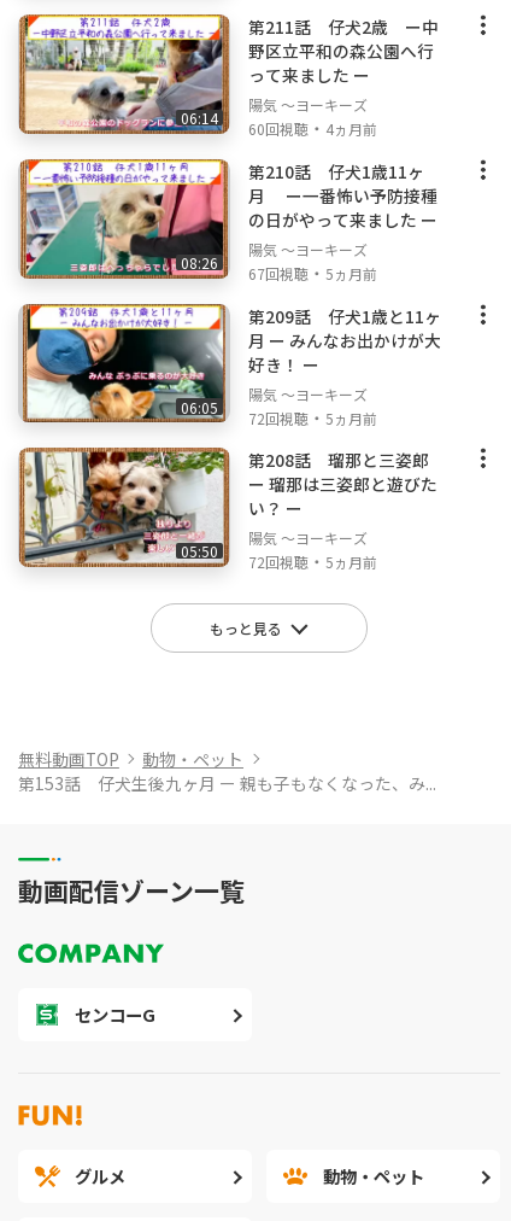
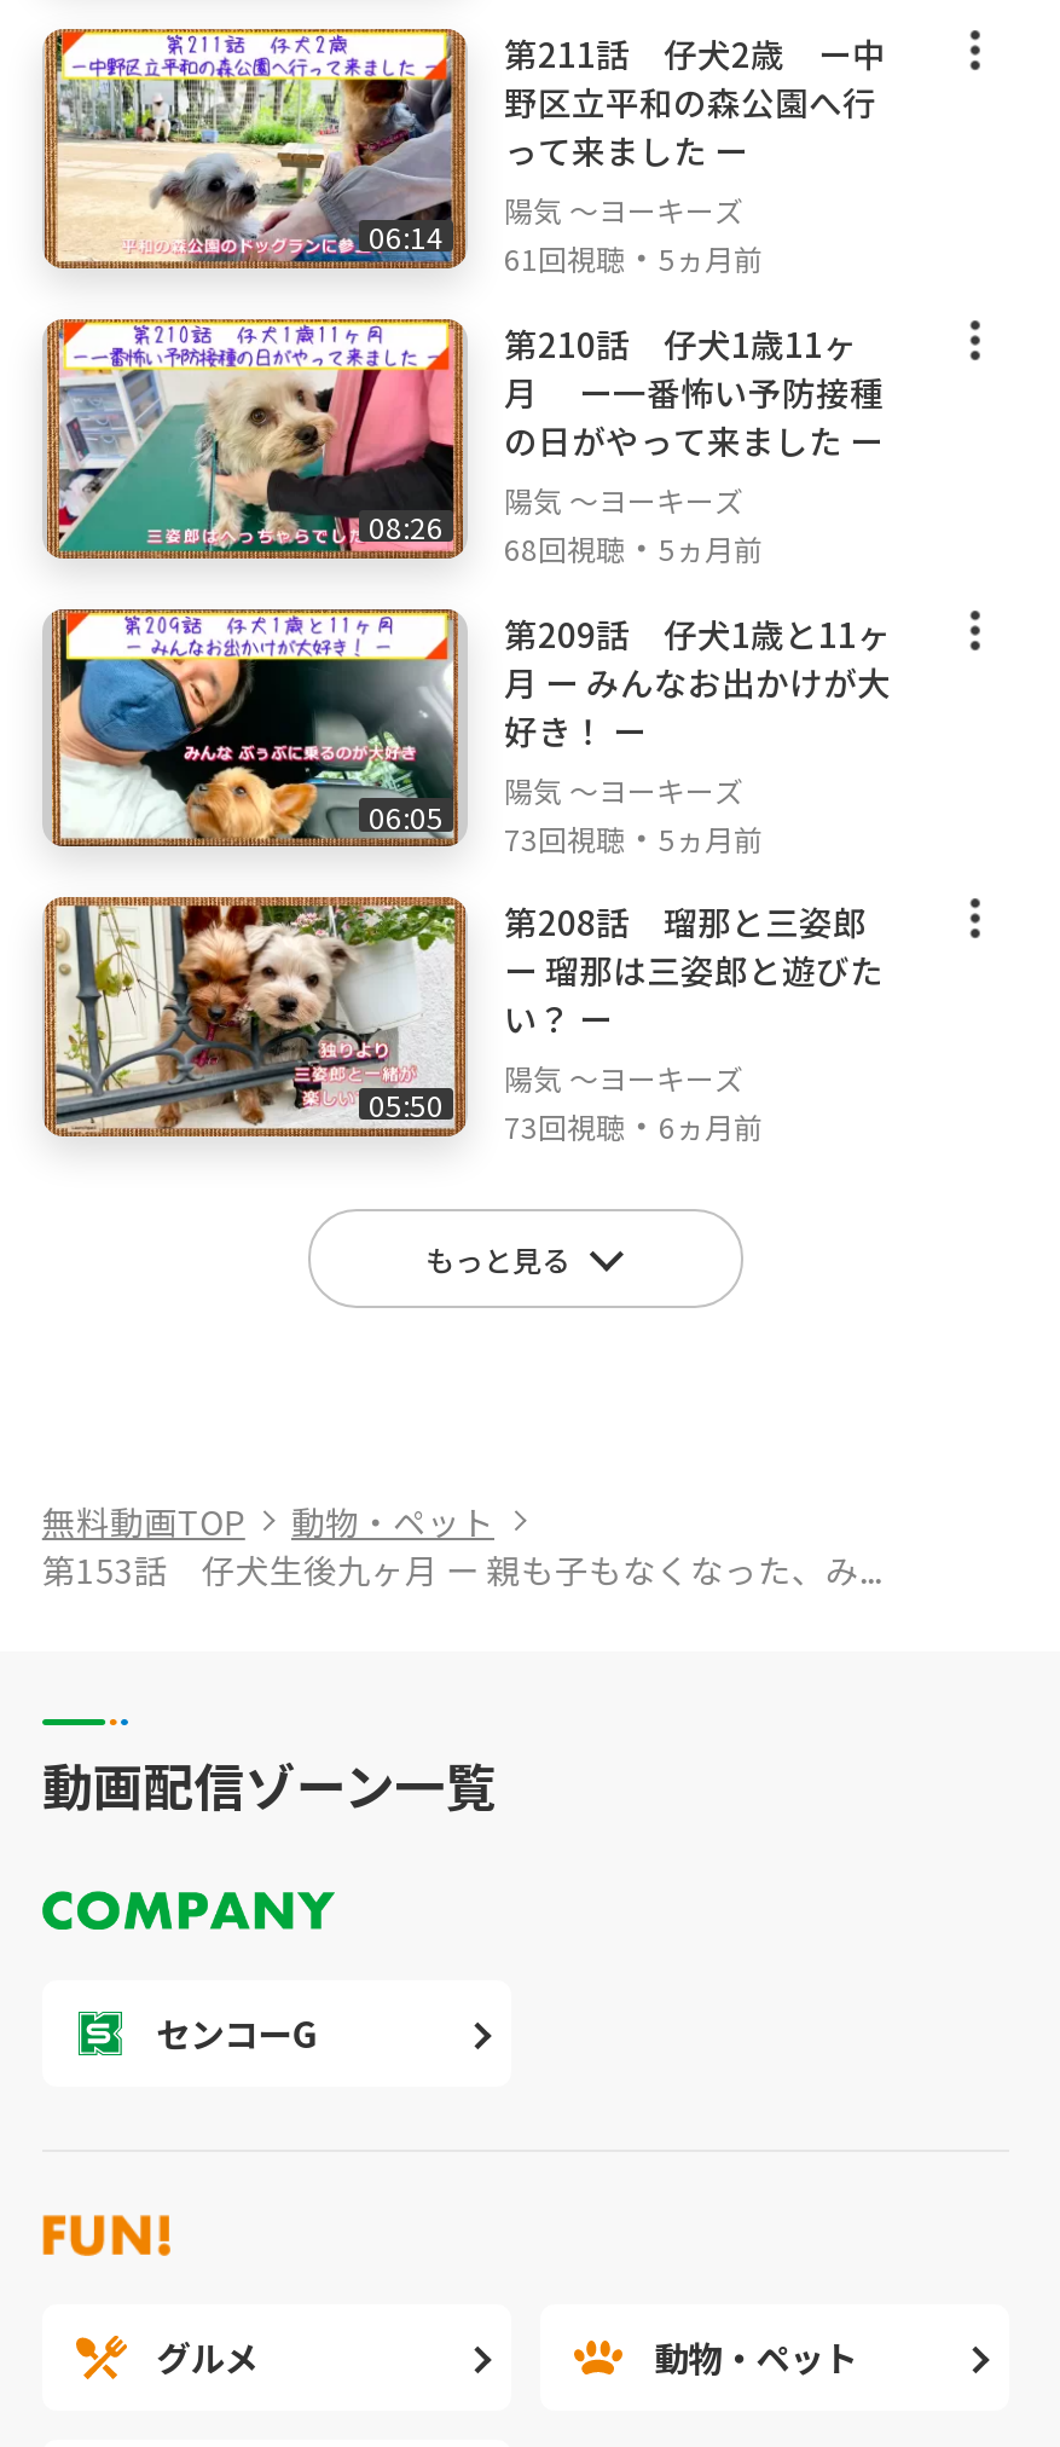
- 60回視聴・4ヵ月前
+ 61回視聴・5ヵ月前

- 67回視聴・5ヵ月前
+ 68回視聴・5ヵ月前

- 72回視聴・5ヵ月前
+ 73回視聴・5ヵ月前

- 72回視聴・5ヵ月前
+ 73回視聴・6ヵ月前
